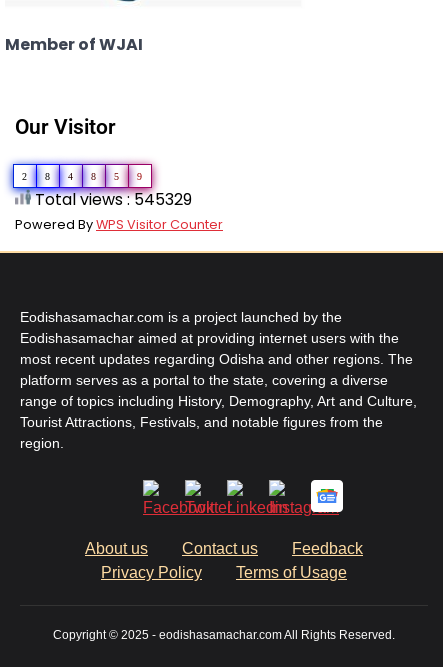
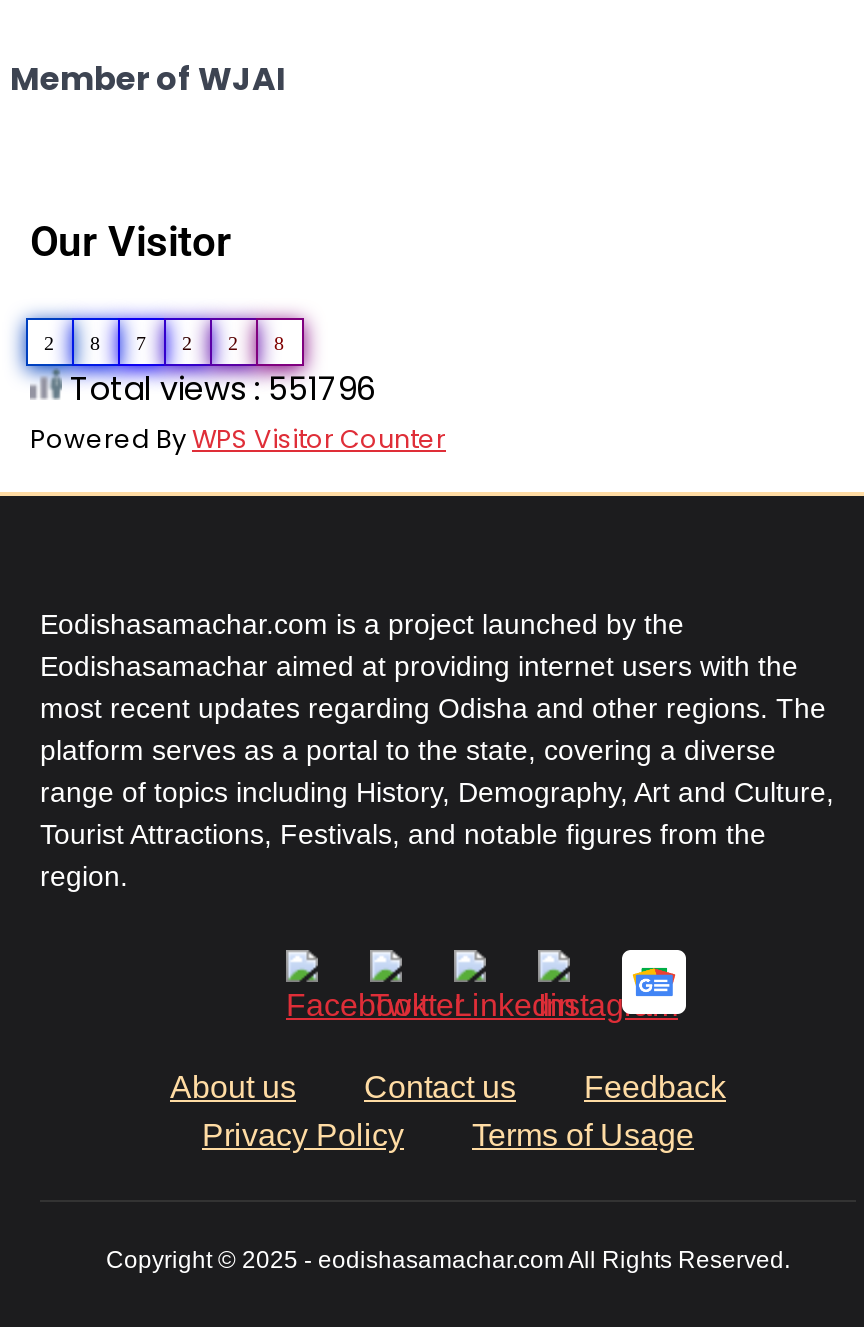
- 5
- 9
- Total views : 545329
+ Total views : 551796

- 4
+ 7
+ 2
+ 2
